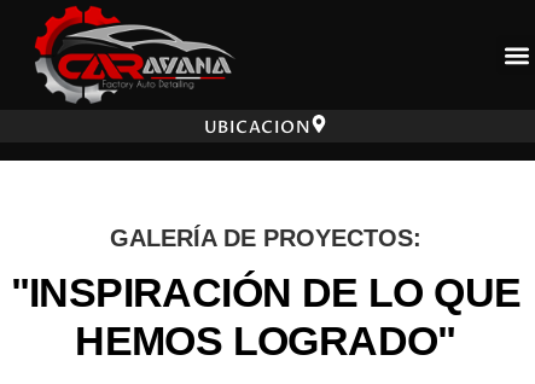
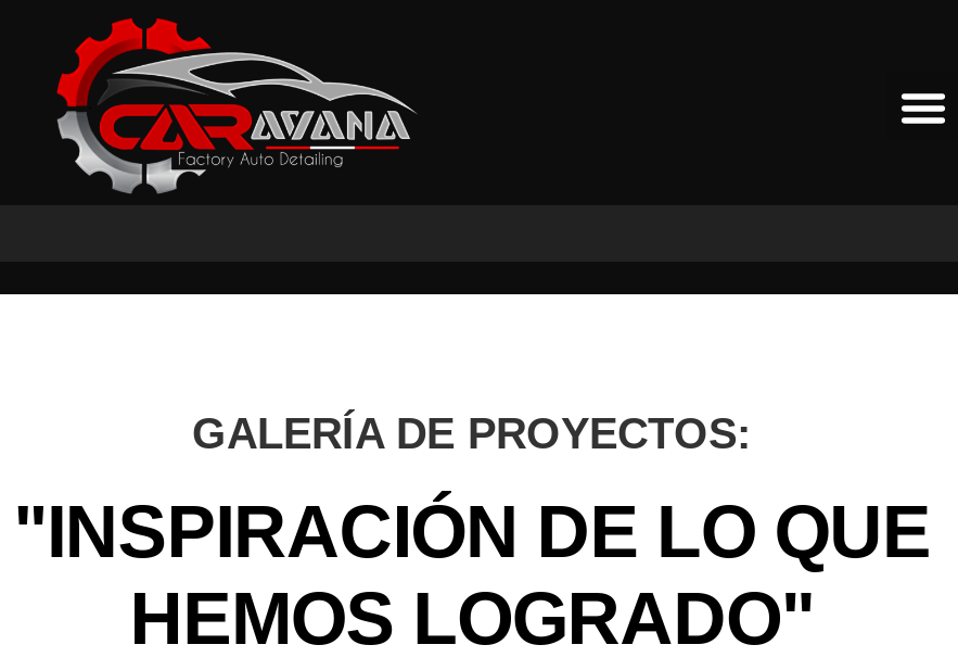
- UBICACION
